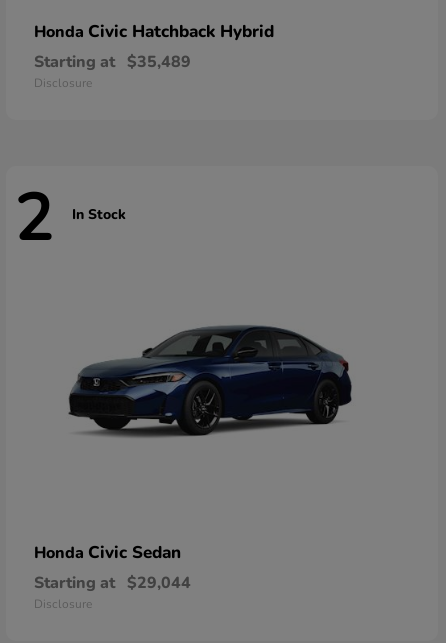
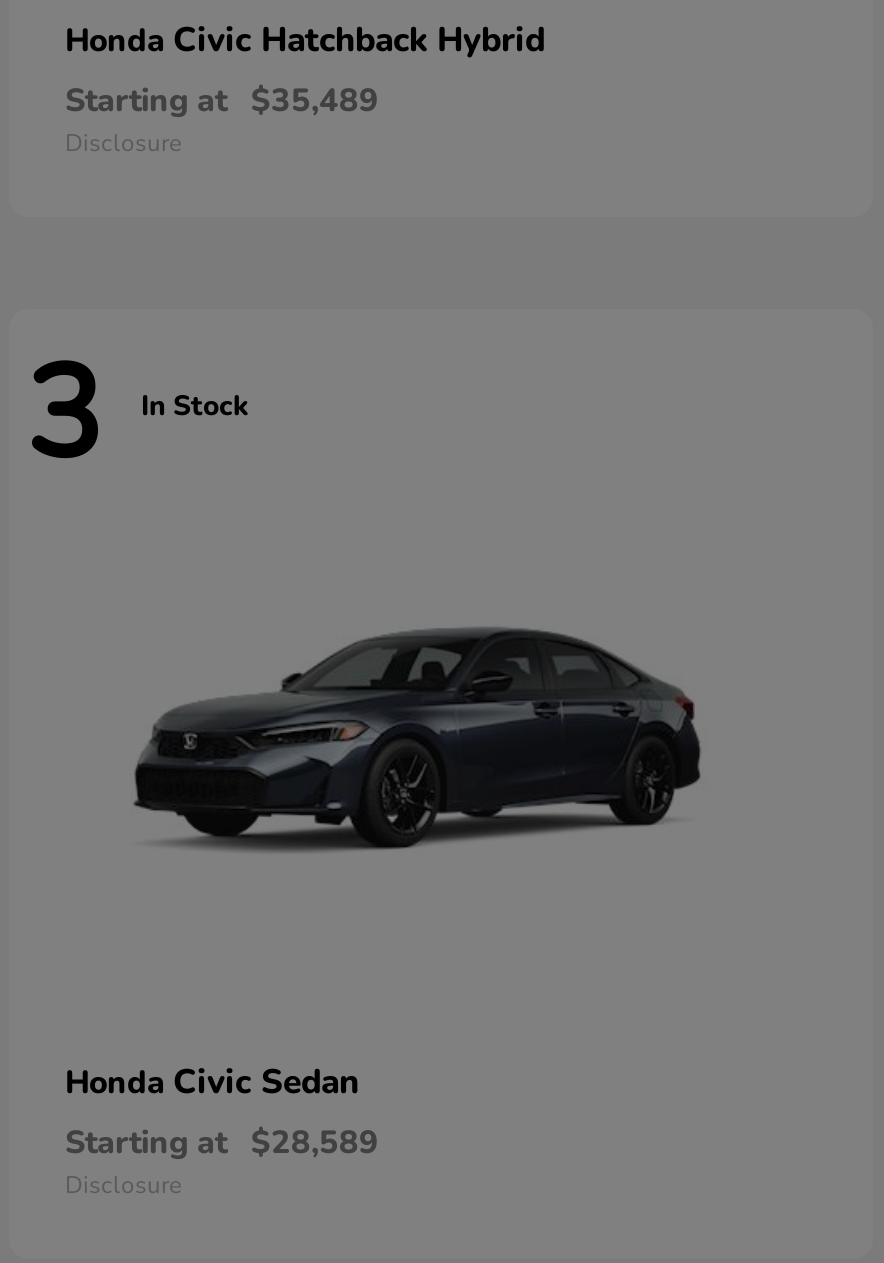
- 2 In Stock
+ 3 In Stock

- Starting at $29,044
+ Starting at $28,589
